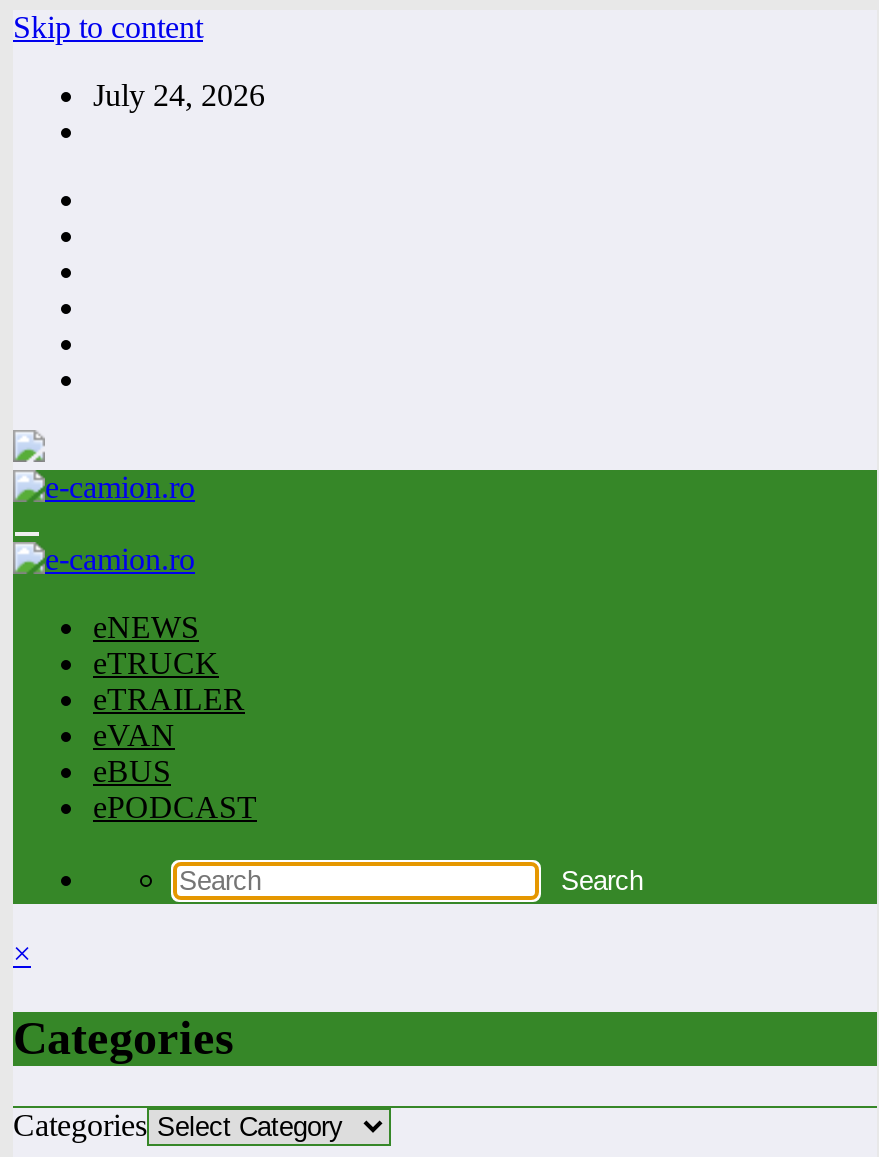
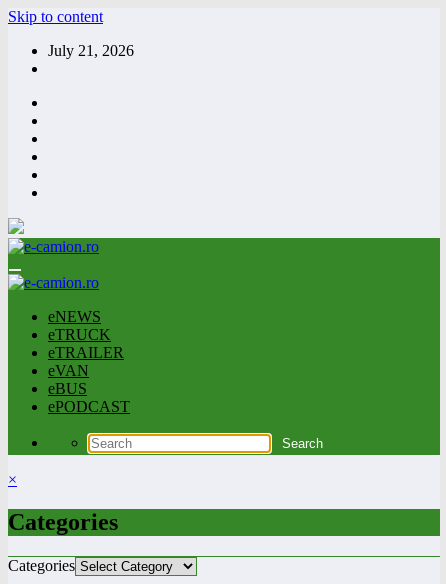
- July 24, 2026
+ July 21, 2026
